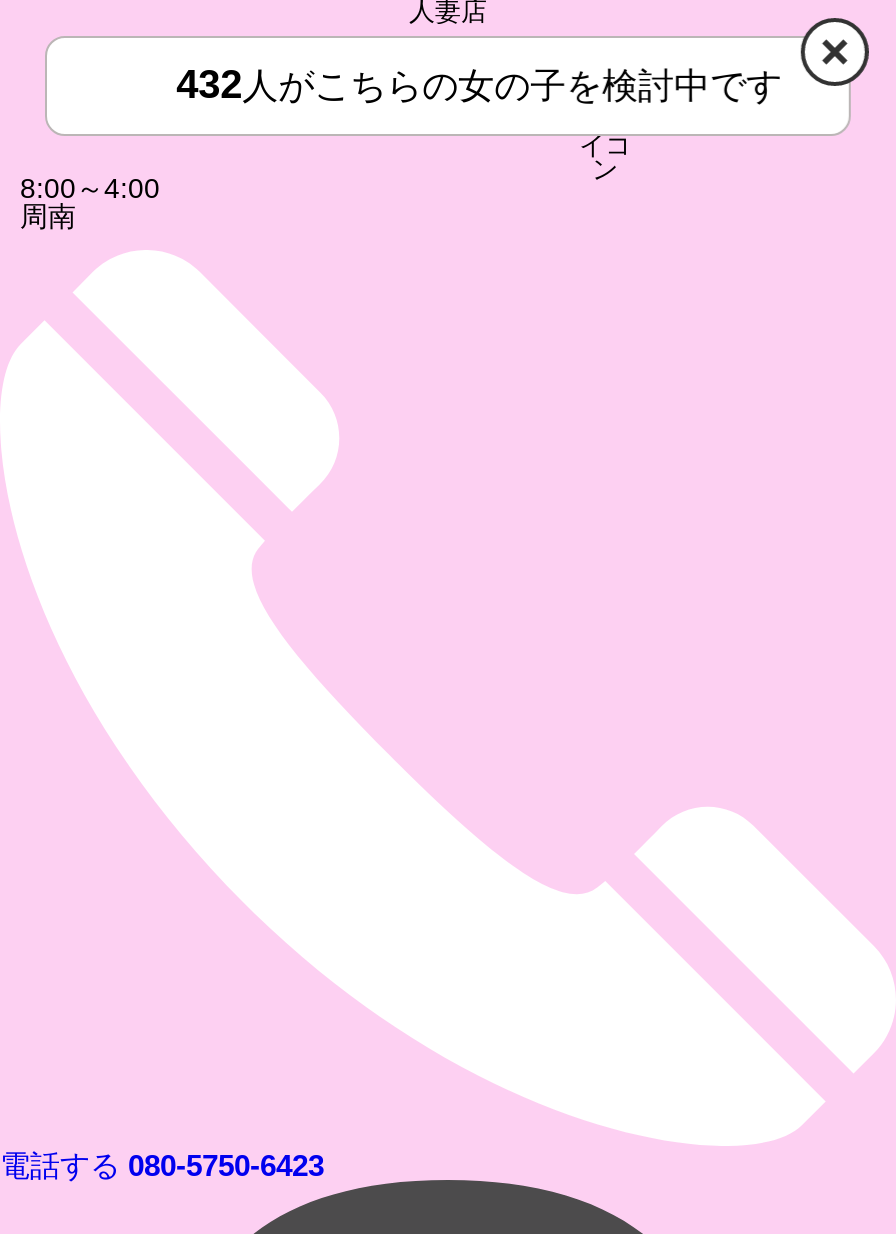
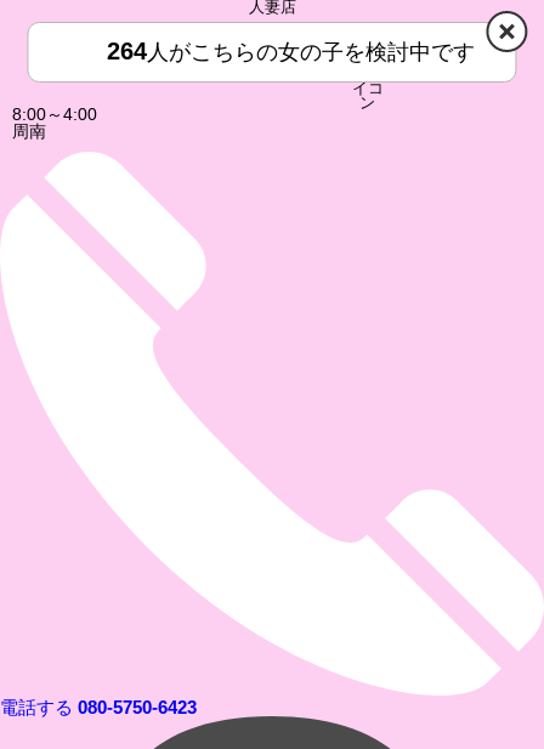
- 432人がこちらの女の子を検討中です
+ 264人がこちらの女の子を検討中です
